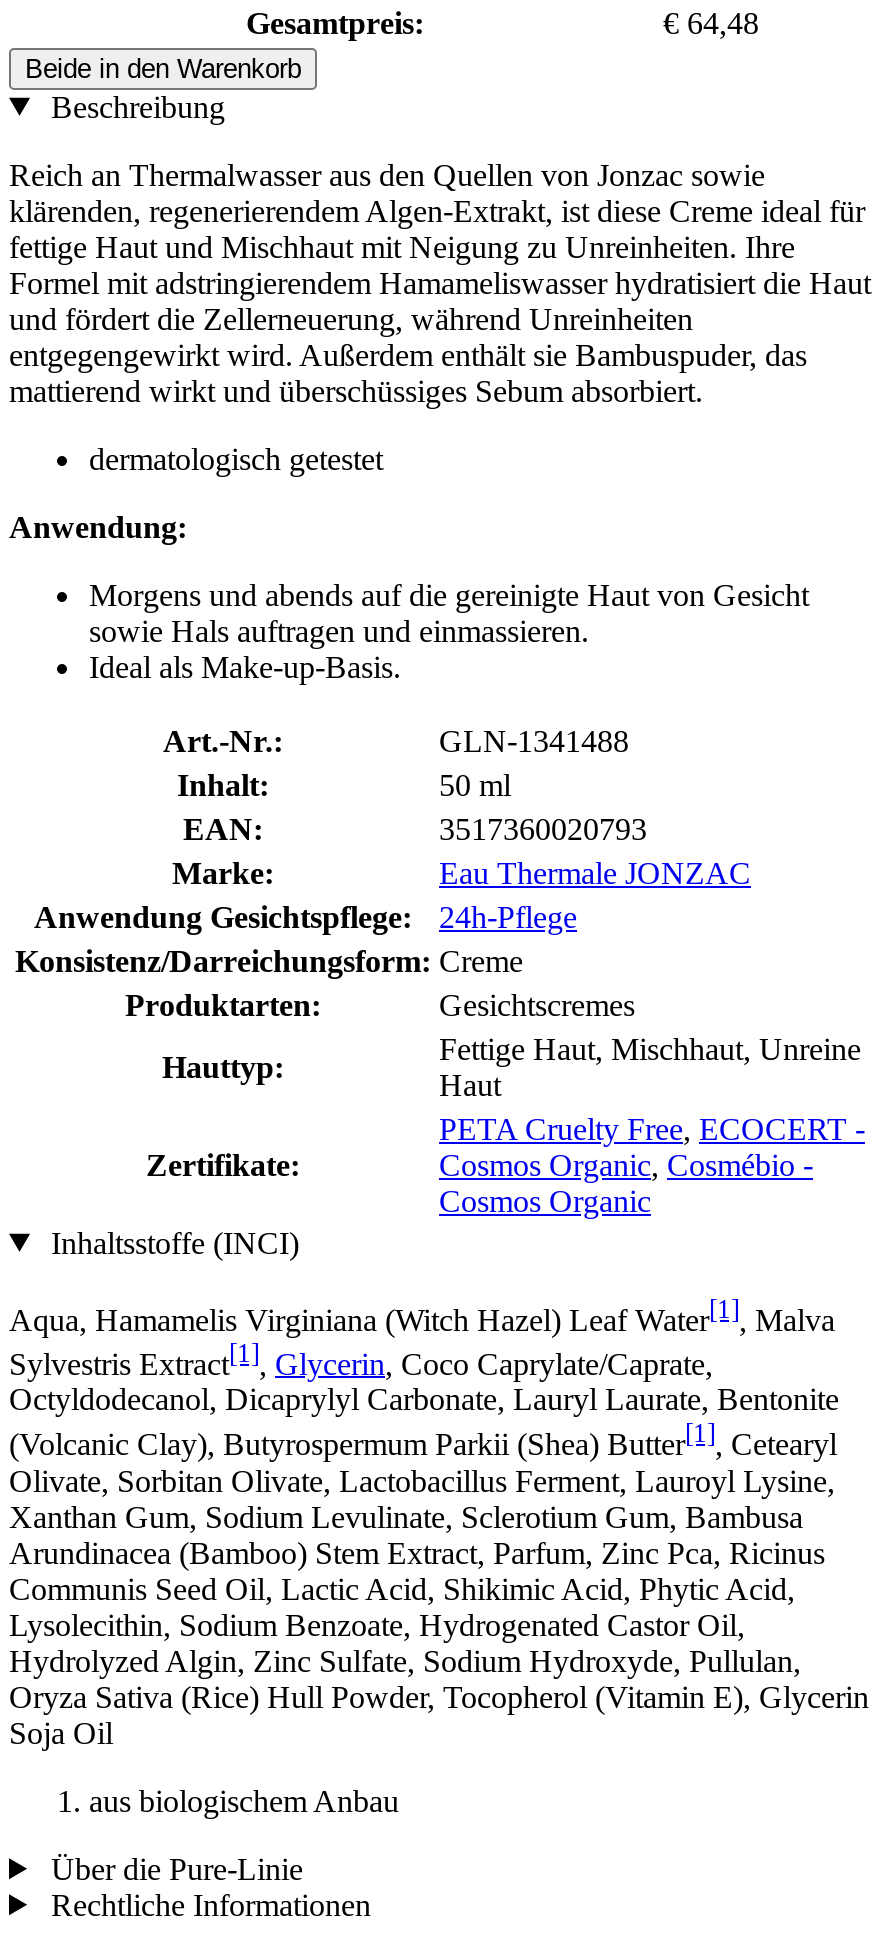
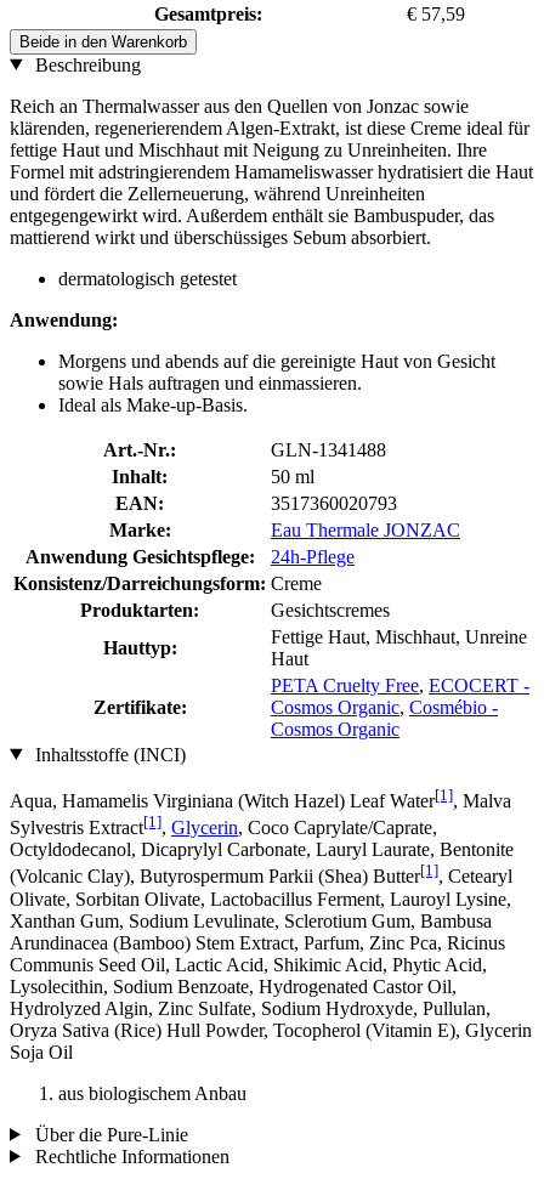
- € 64,48
+ € 57,59
